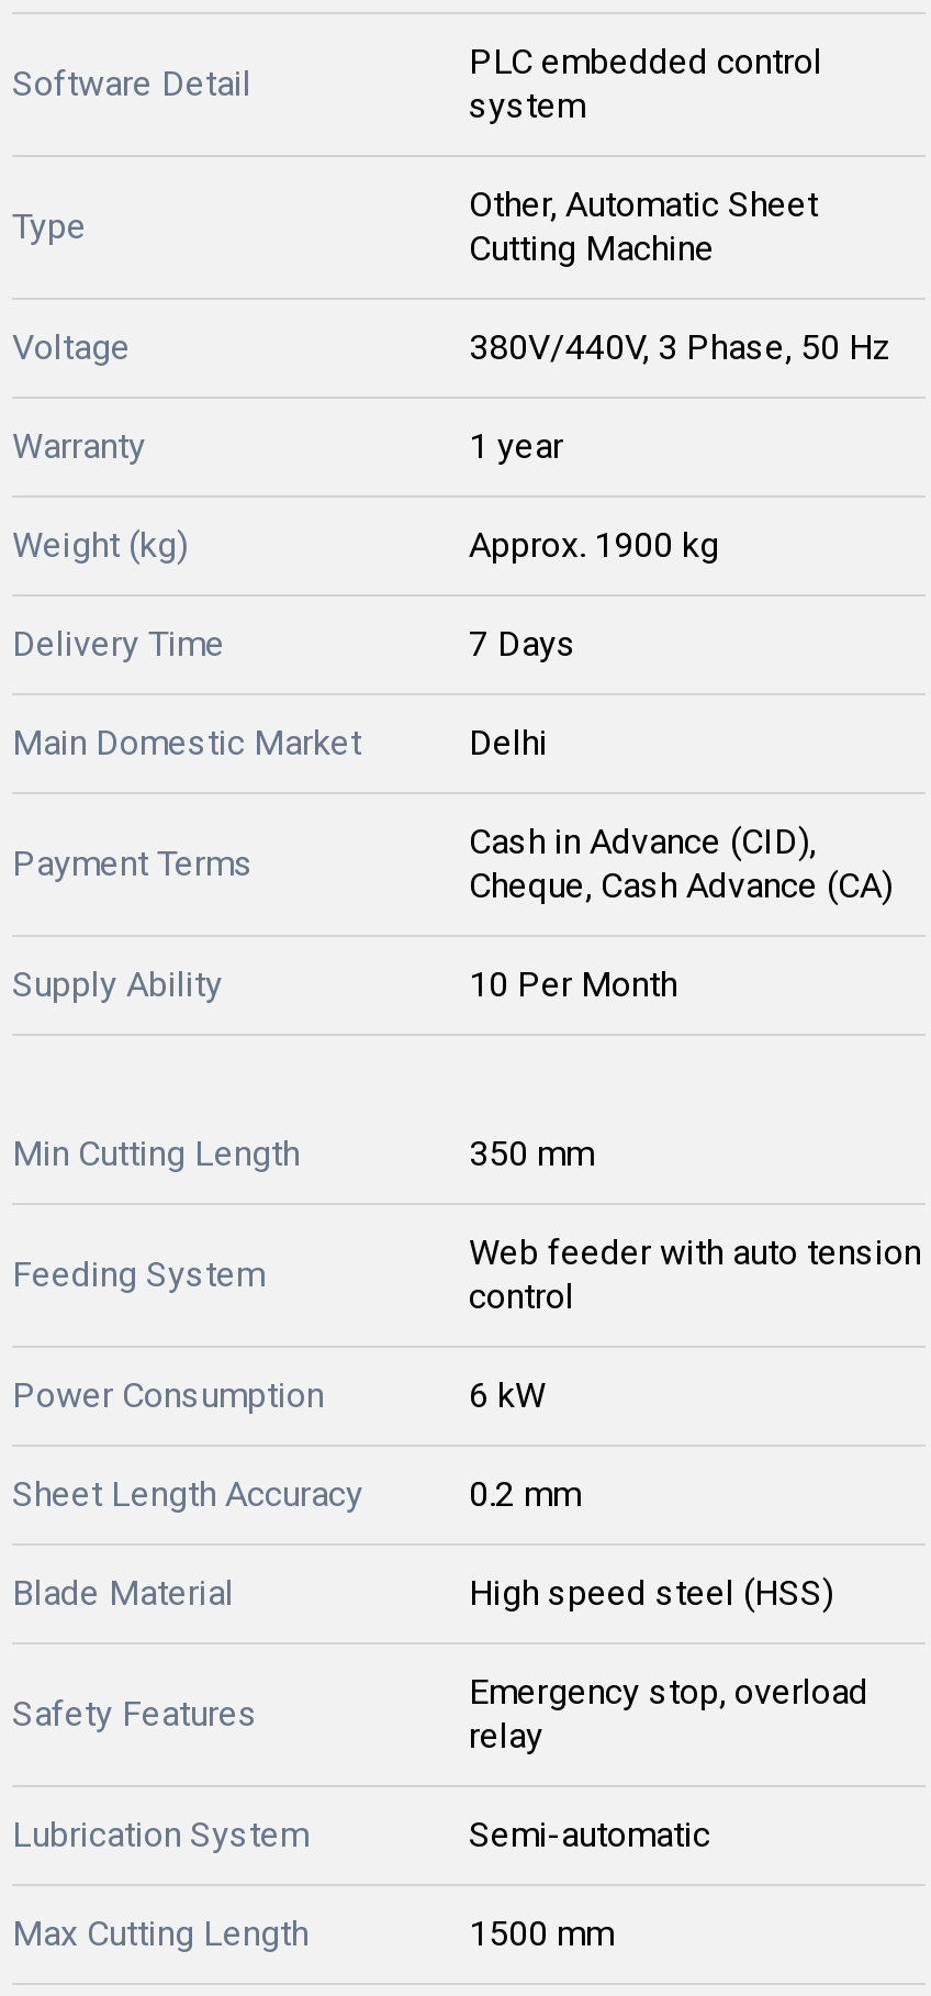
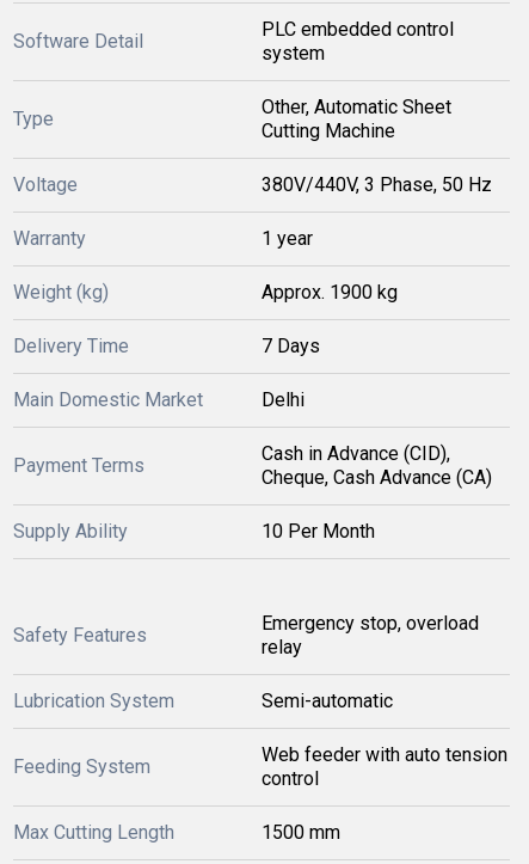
- Min Cutting Length
- 350 mm

moved down: Web feeder with auto tension | control

moved down: Feeding System

- Power Consumption
- 6 kW
- Sheet Length Accuracy
- 0.2 mm
- Blade Material
- High speed steel (HSS)

moved up: Safety Features | Emergency stop, overload | relay | Lubrication System | Semi-automatic
